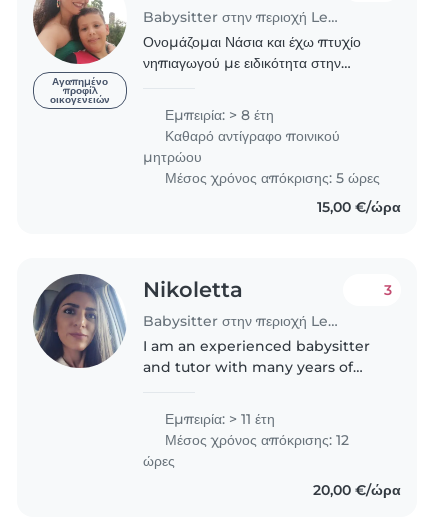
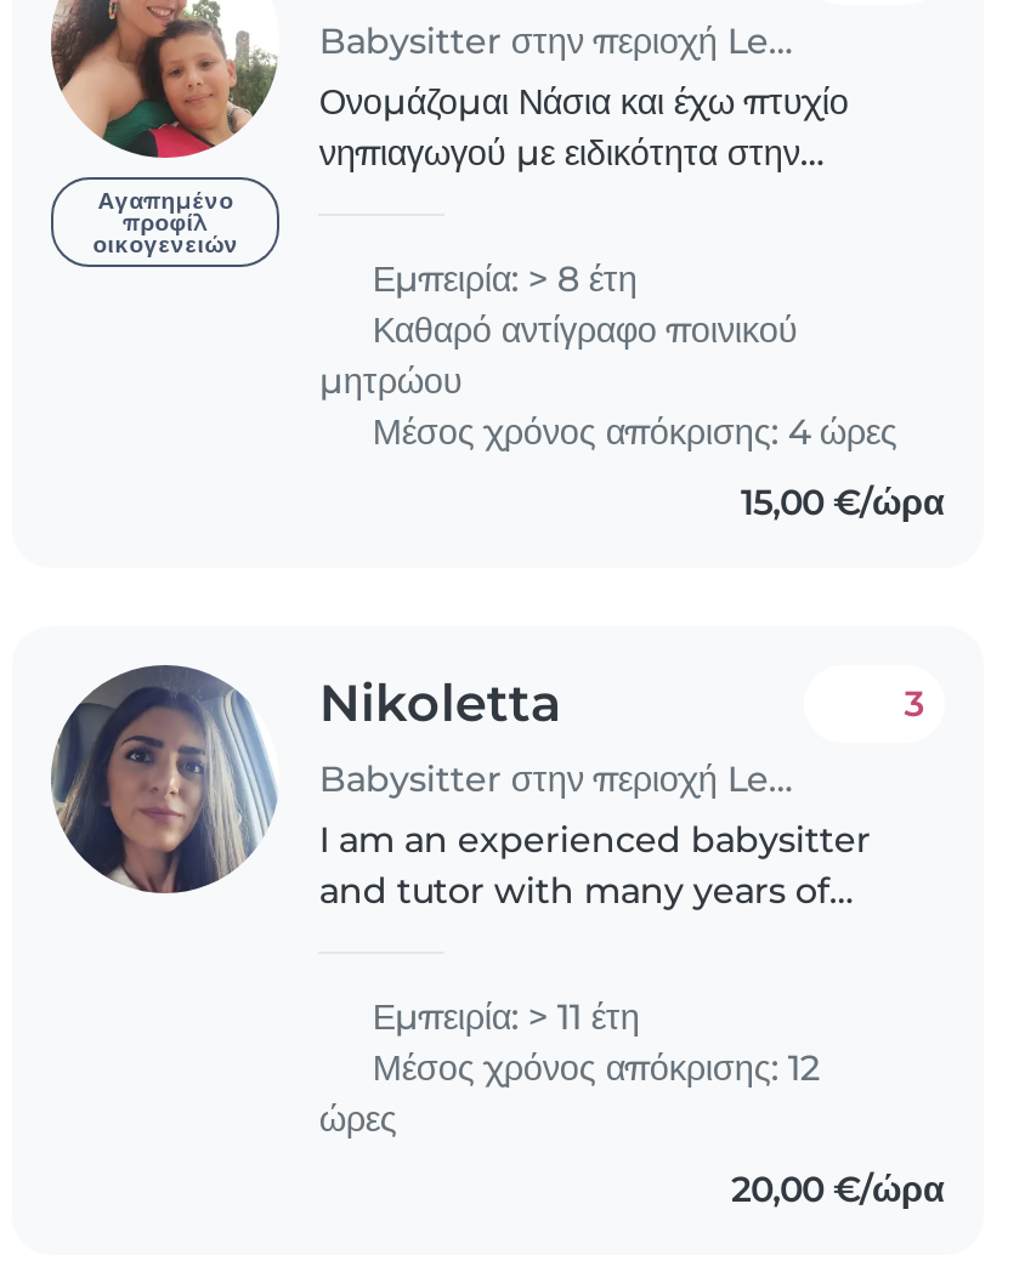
- Μέσος χρόνος απόκρισης: 5 ώρες
+ Μέσος χρόνος απόκρισης: 4 ώρες
